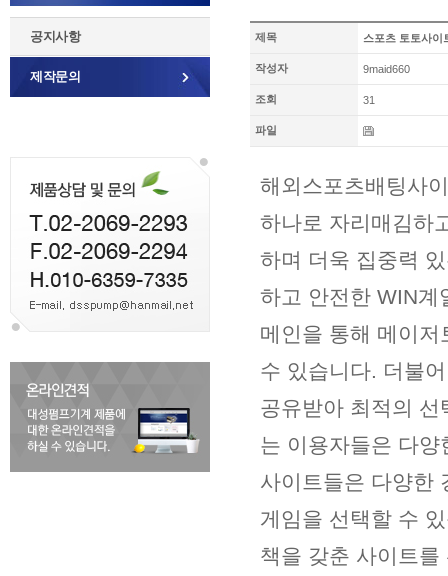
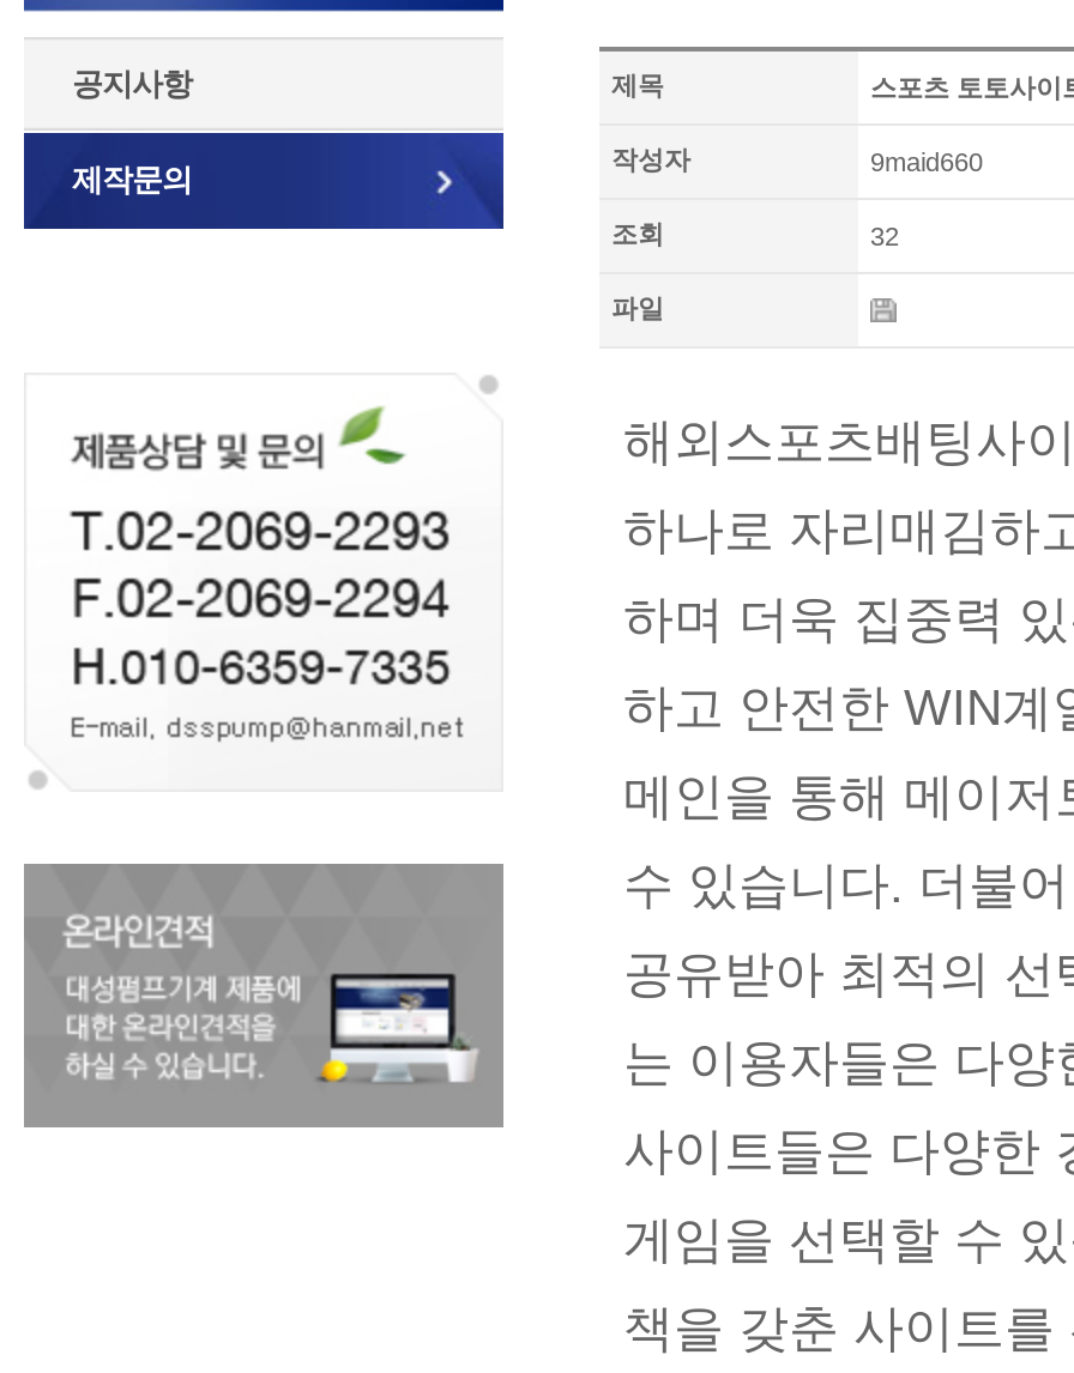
- 31
+ 32
